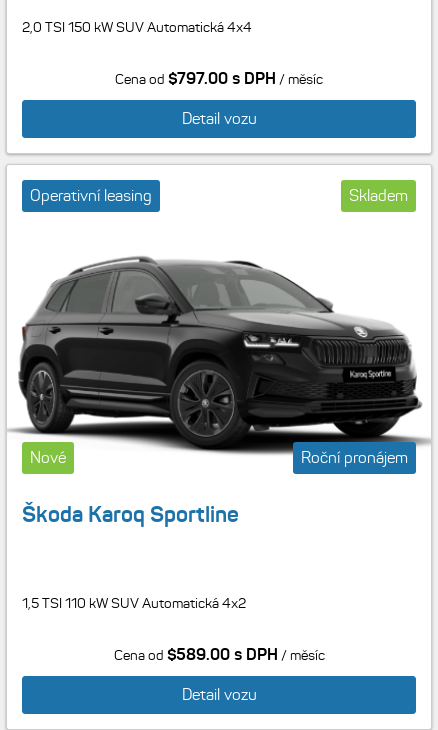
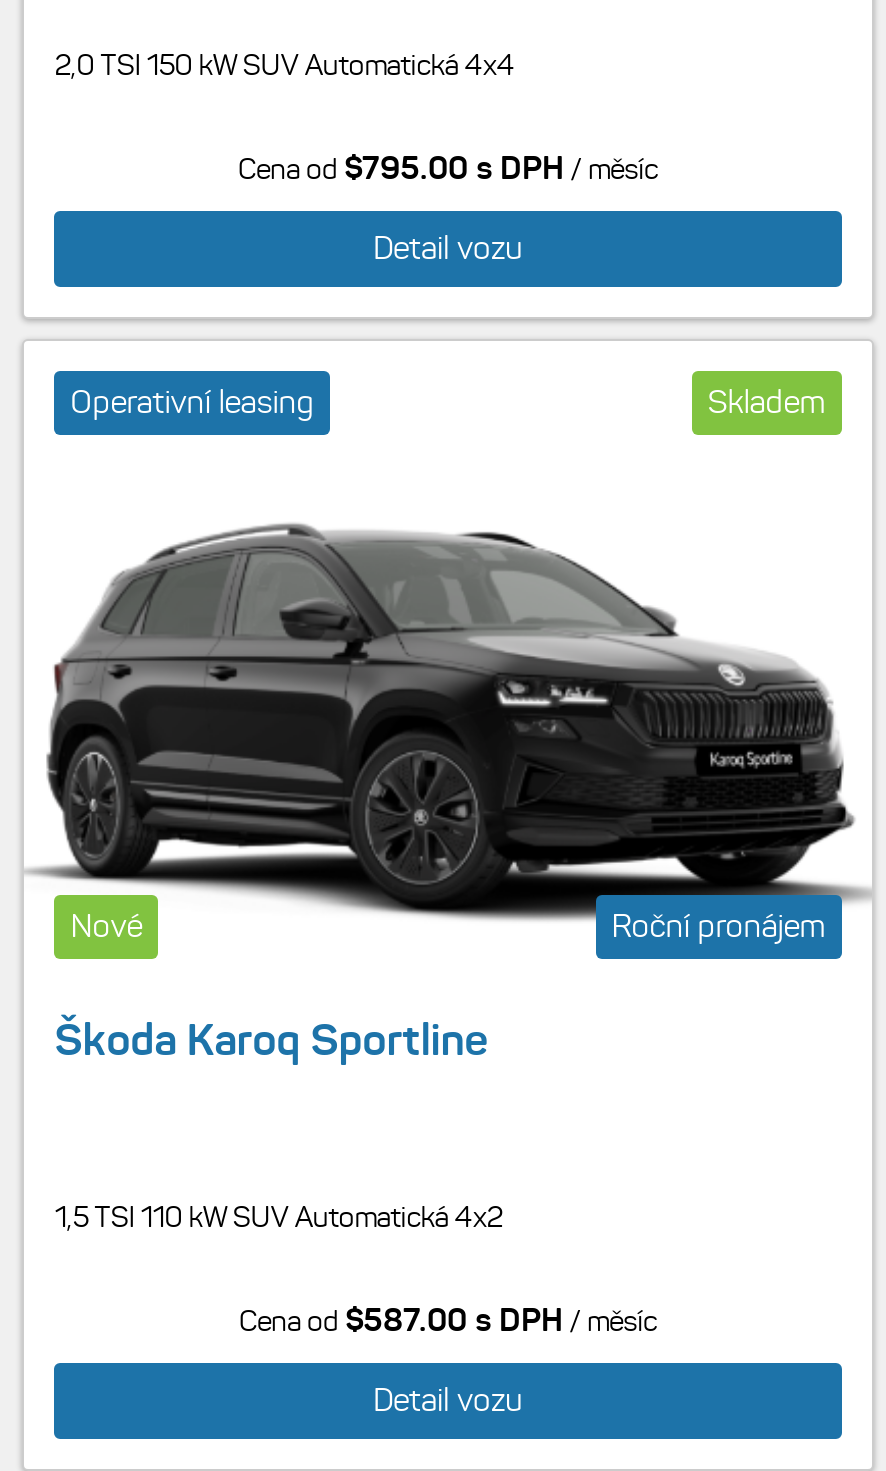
- Cena od $797.00 s DPH / měsíc
+ Cena od $795.00 s DPH / měsíc

- Cena od $589.00 s DPH / měsíc
+ Cena od $587.00 s DPH / měsíc
